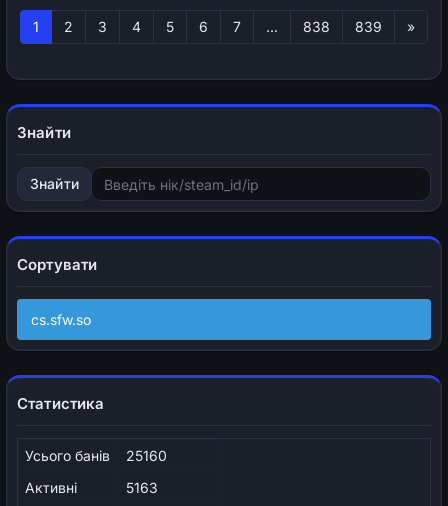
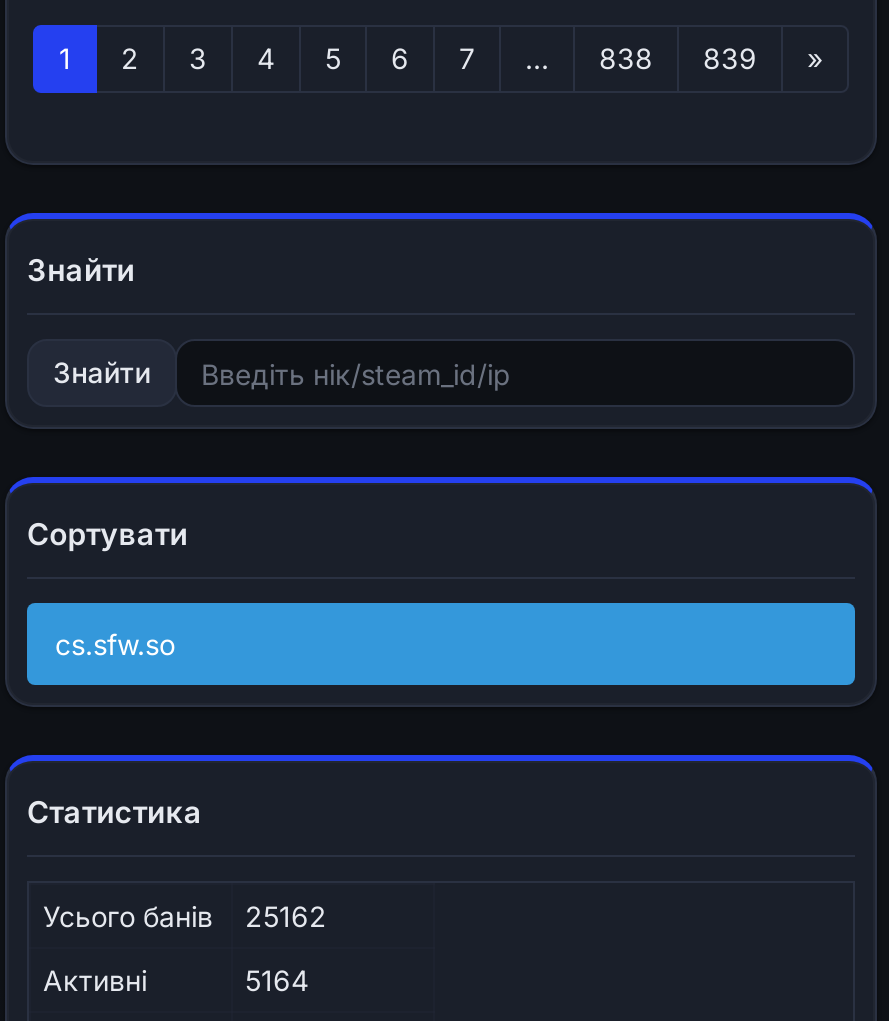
- Усього банів 25160
+ Усього банів 25162

- 5163
+ 5164
